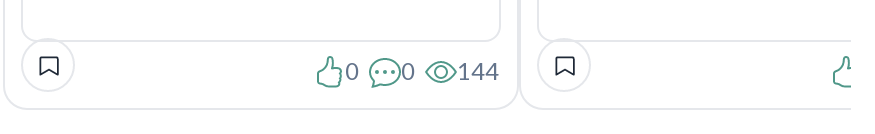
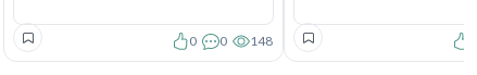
- 144
+ 148
